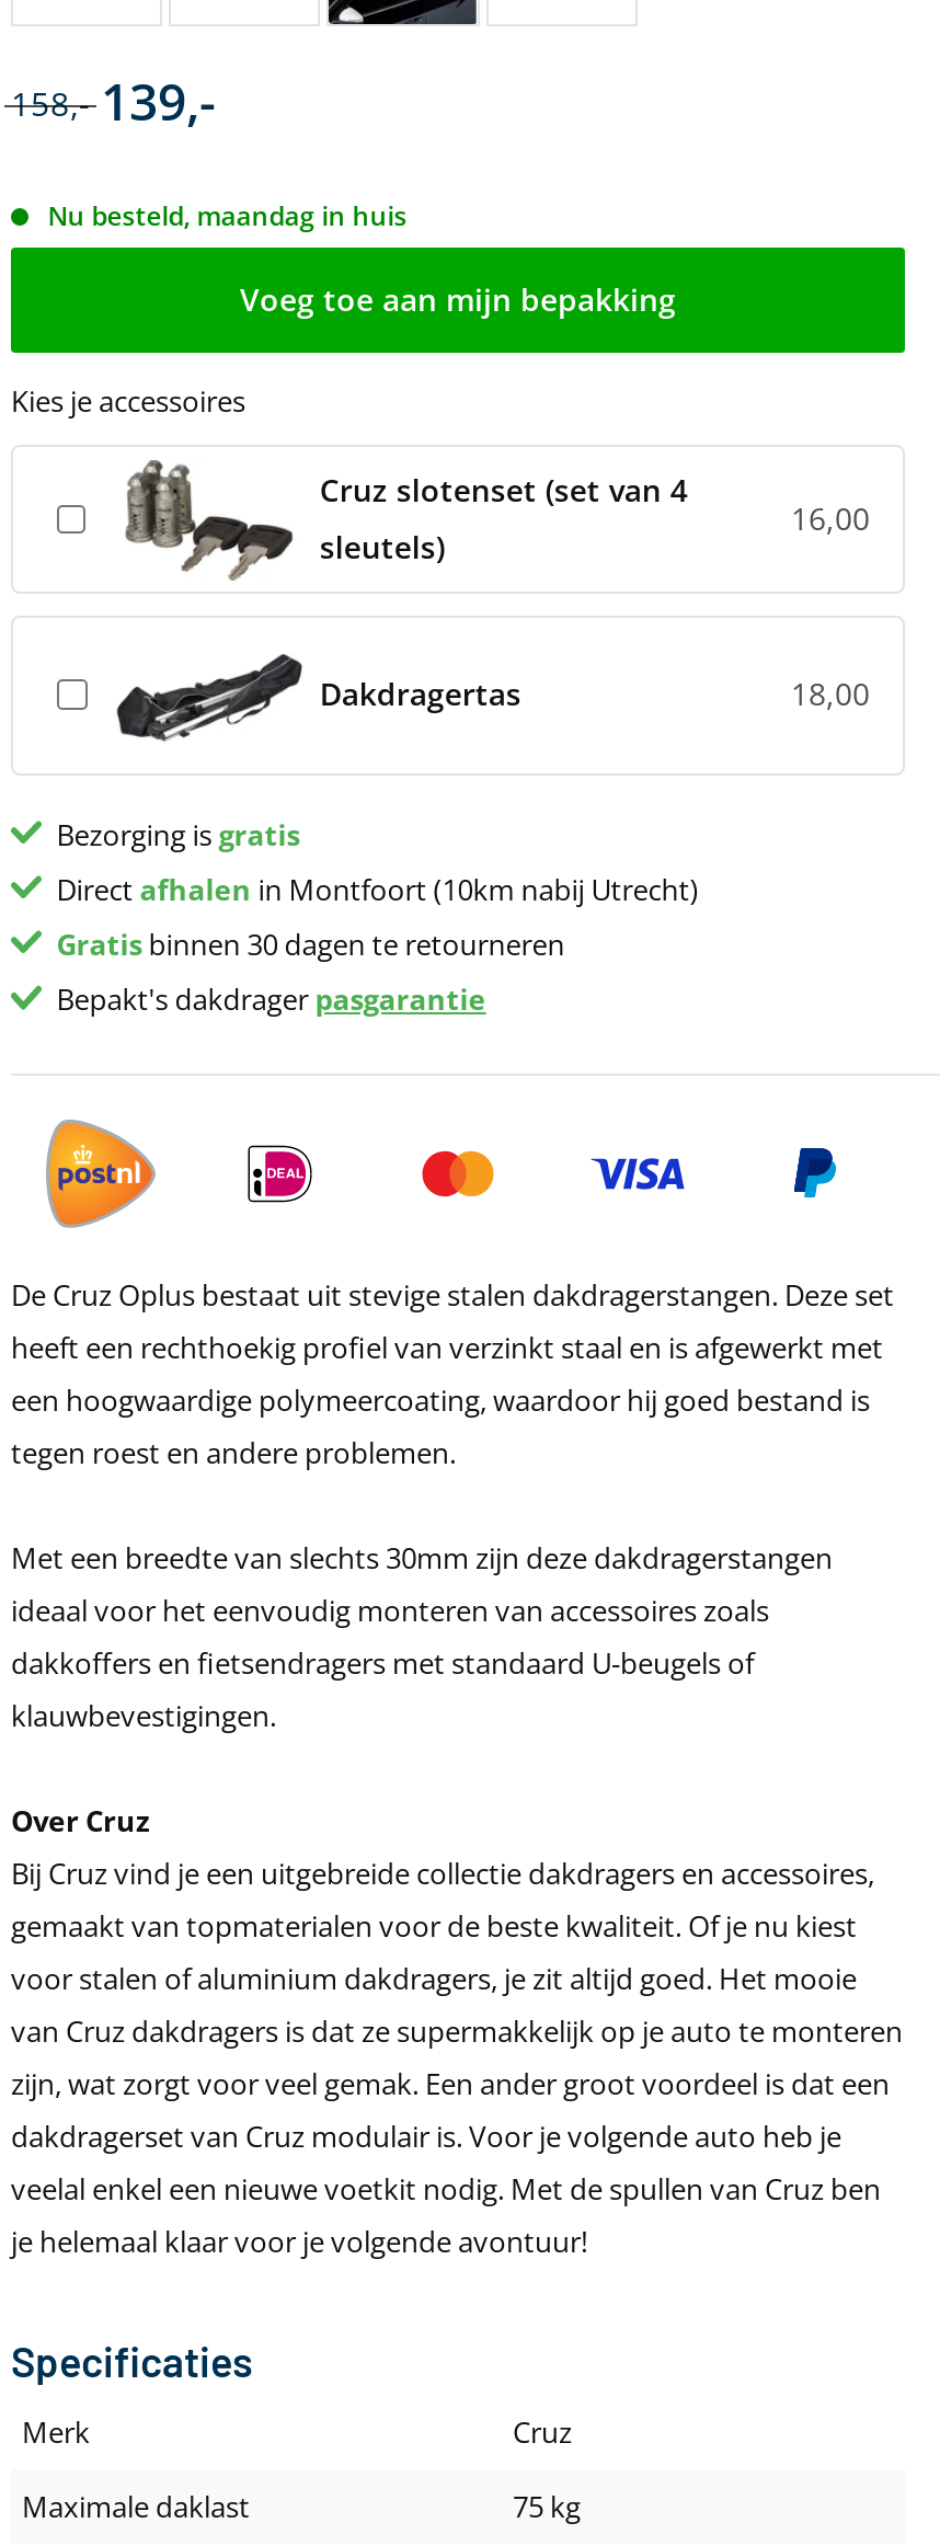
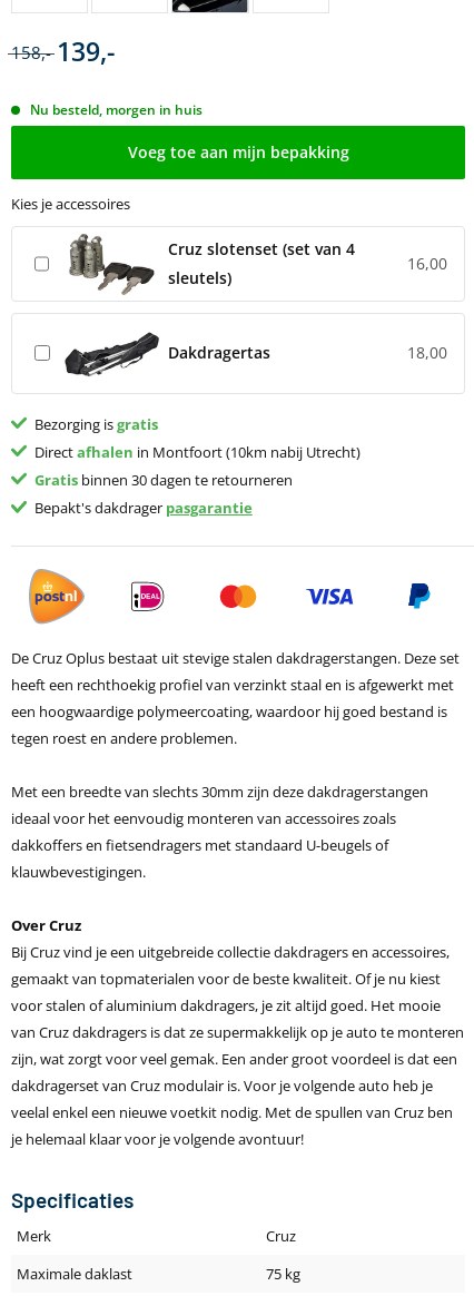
- Nu besteld, maandag in huis
+ Nu besteld, morgen in huis
